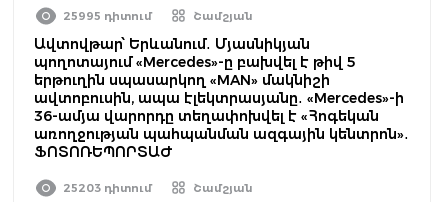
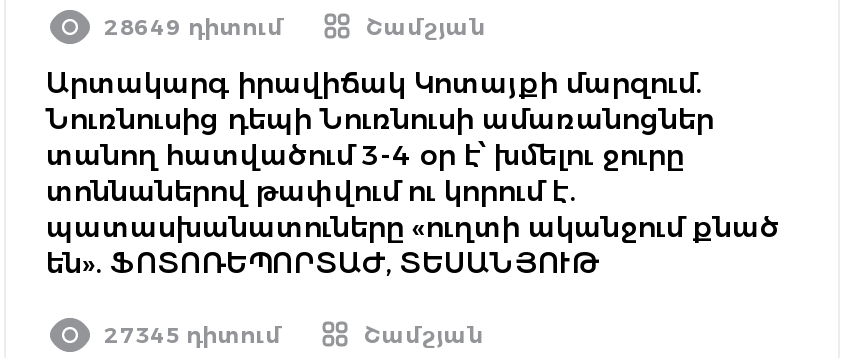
- 25995 դիտում
+ 28649 դիտում

- Ավտովթար՝ Երևանում․ Մյասնիկյան
- պողոտայում «Mercedes»-ը բախվել է թիվ 5
- երթուղին սպասարկող «MAN» մակնիշի
- ավտոբուսին, ապա էլեկտրասյանը․ «Mercedes»-ի
- 36-ամյա վարորդը տեղափոխվել է «Հոգեկան
- առողջության պահպանման ազգային կենտրոն»․
- ՖՈՏՈՌԵՊՈՐՏԱԺ
+ Արտակարգ իրավիճակ Կոտայքի մարզում.
+ Նուռնուսից դեպի Նուռնուսի ամառանոցներ
+ տանող հատվածում 3-4 օր է՝ խմելու ջուրը
+ տոննաներով թափվում ու կորում է.
+ պատասխանատուները «ուղտի ականջում քնած
+ են». ՖՈՏՈՌԵՊՈՐՏԱԺ, ՏԵՍԱՆՅՈՒԹ

- 25203 դիտում
+ 27345 դիտում
